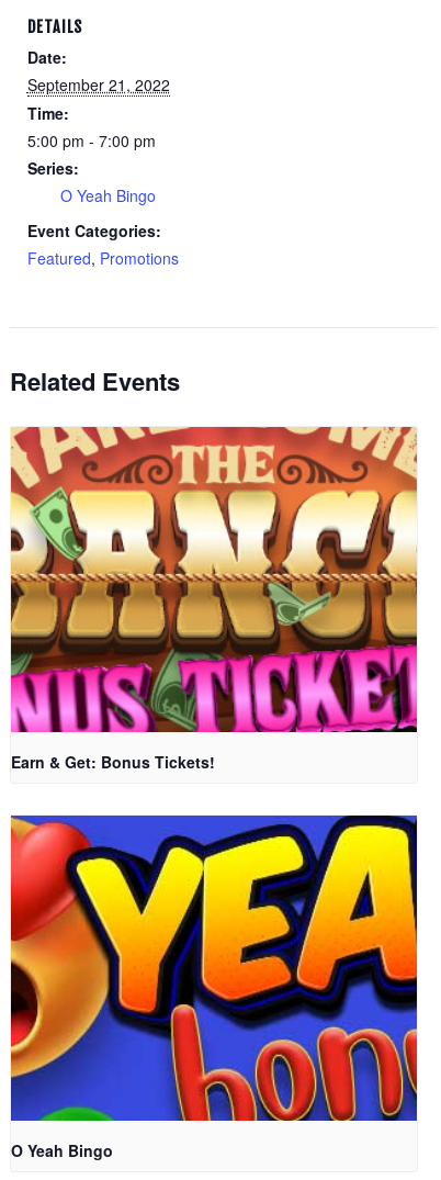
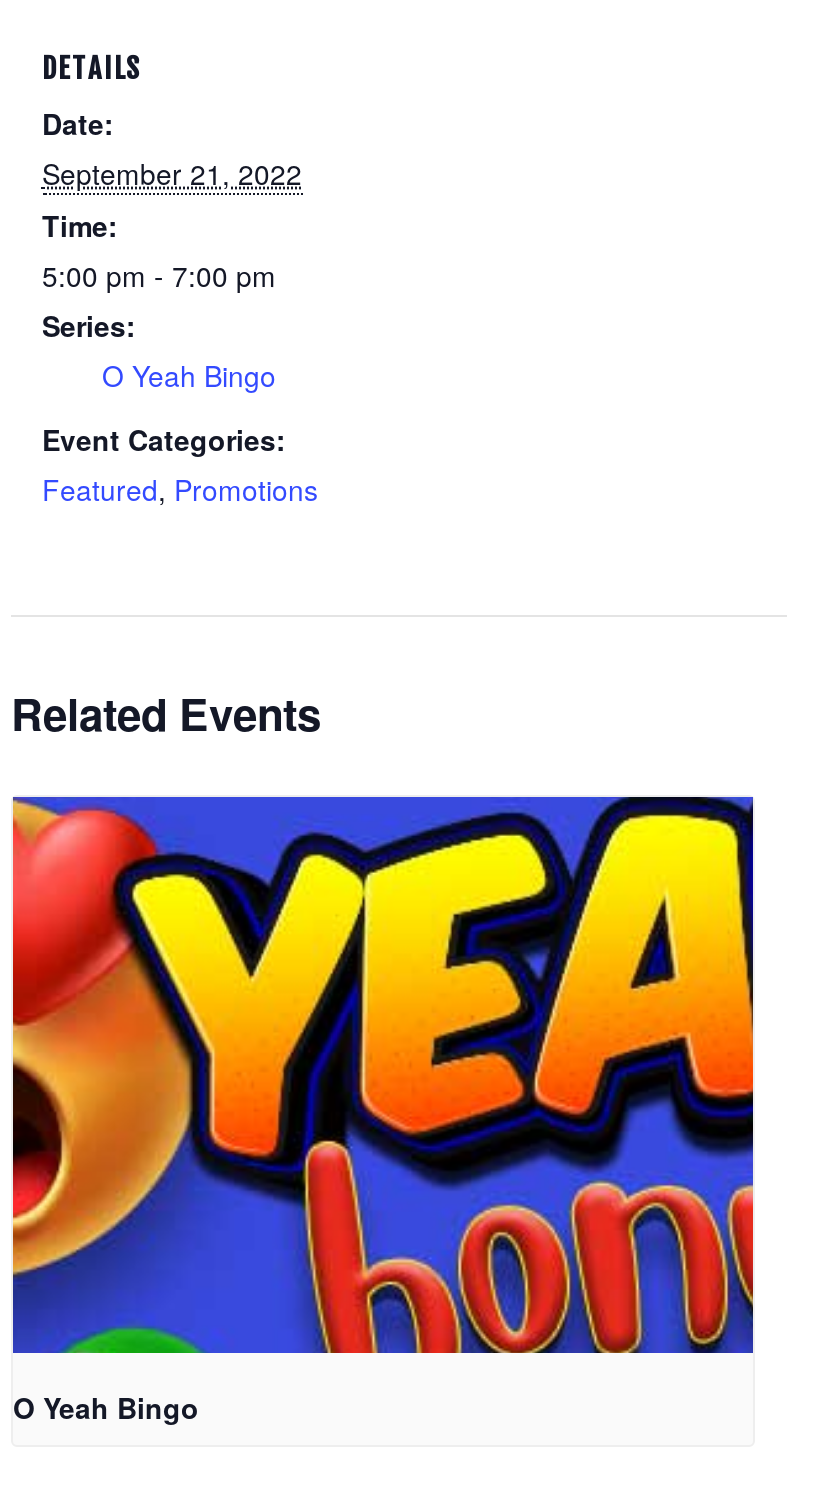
- [image]
- Earn & Get: Bonus Tickets!
